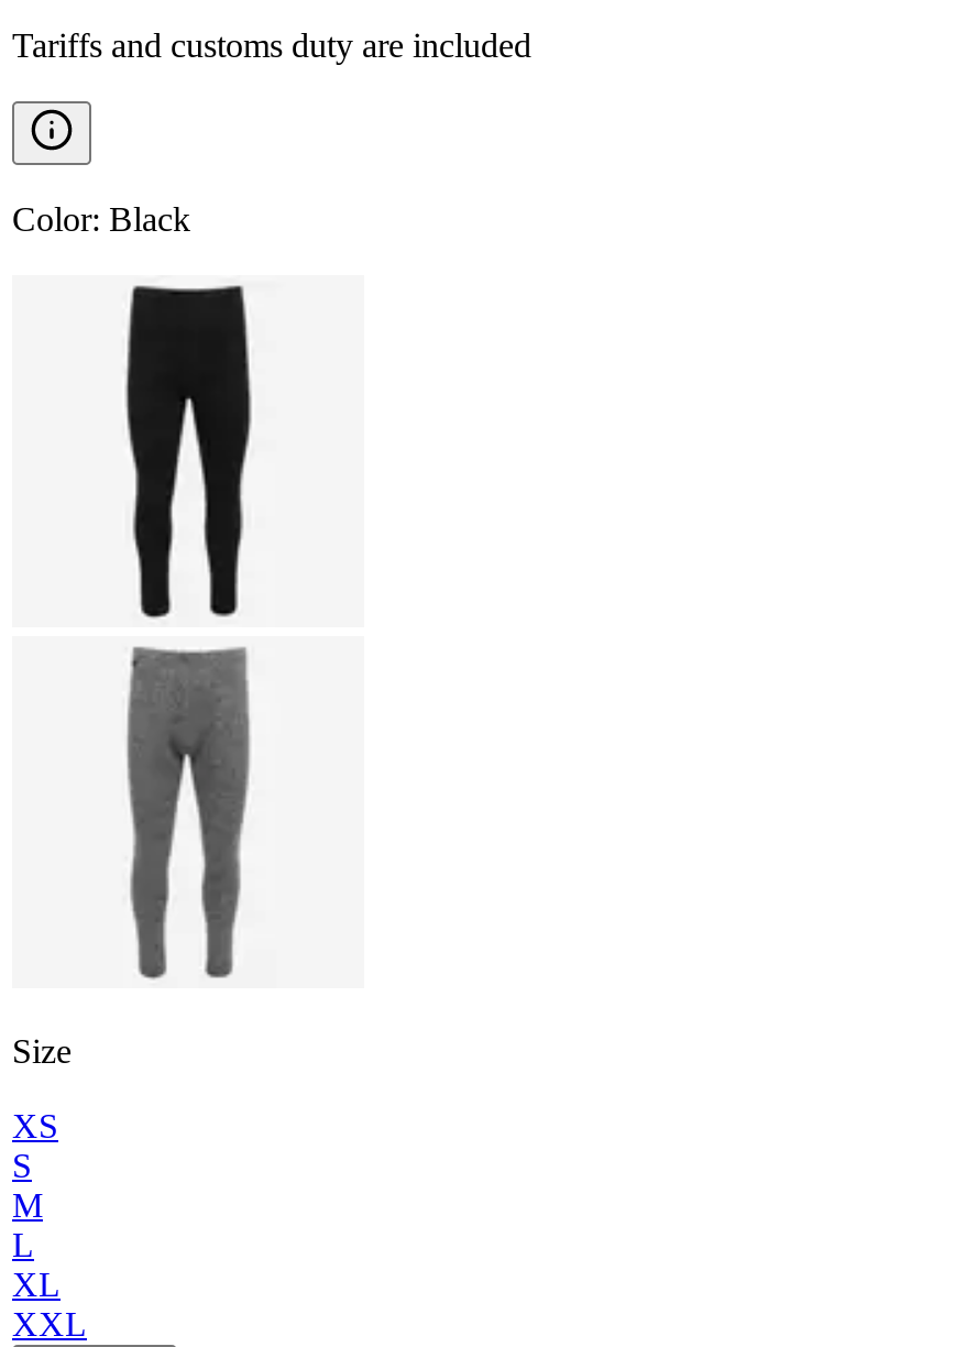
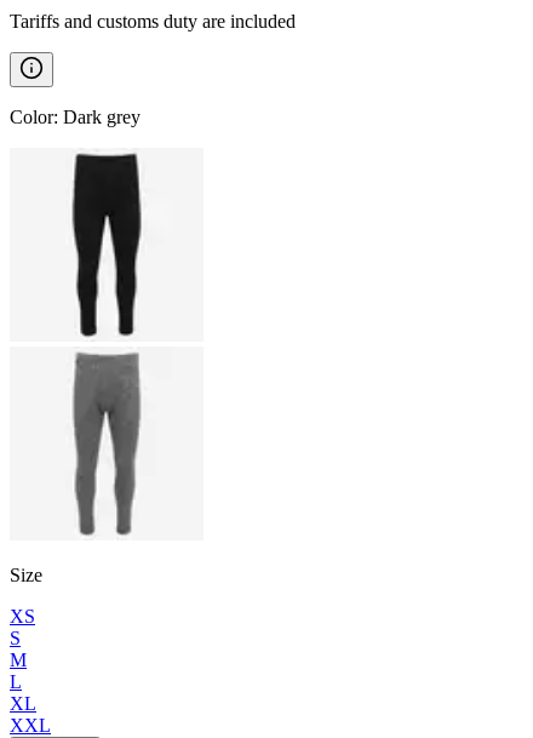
- Color: Black
+ Color: Dark grey
